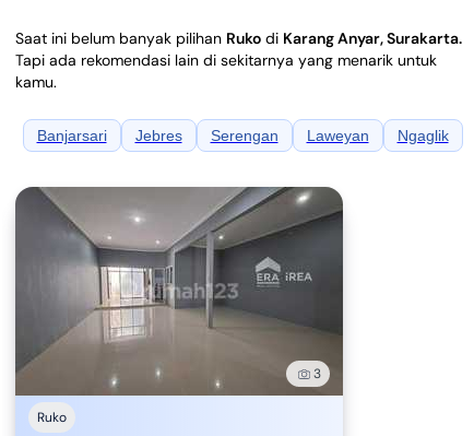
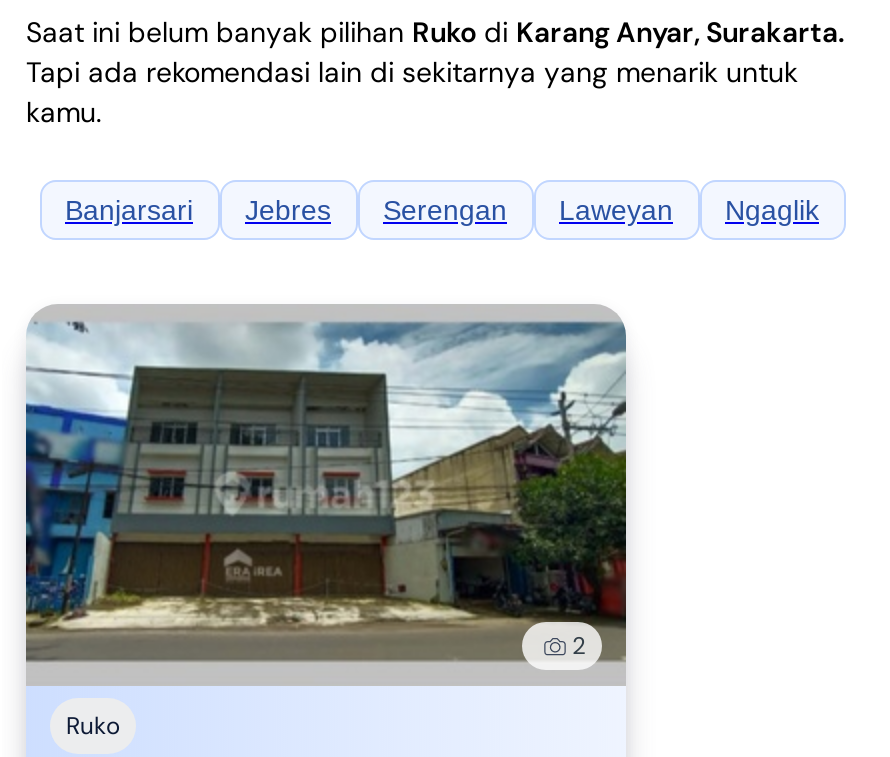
- [image]
- 3
+ [image]
+ 2
